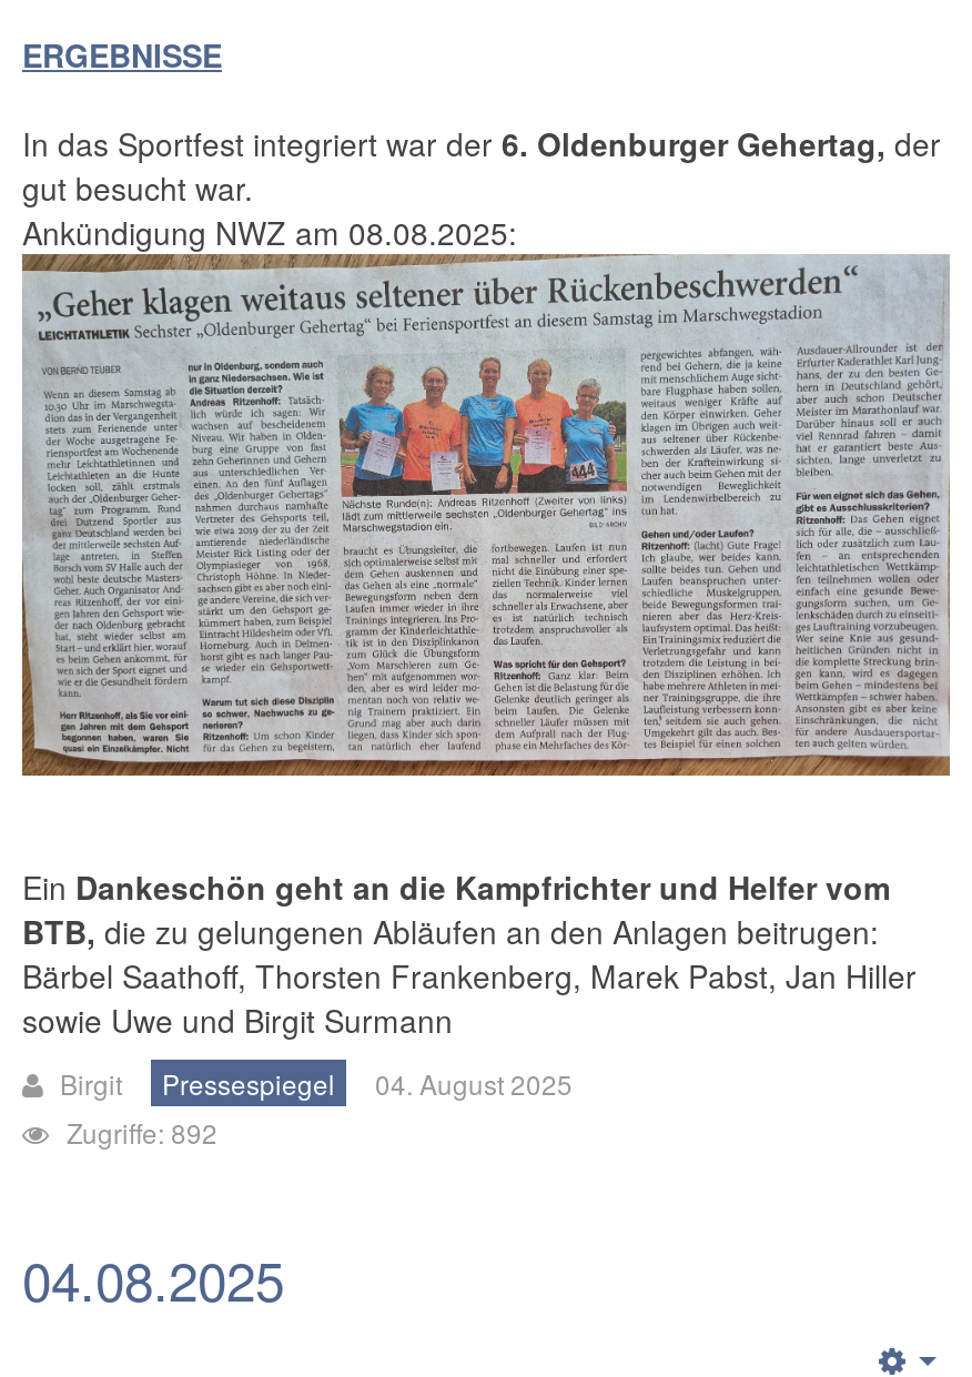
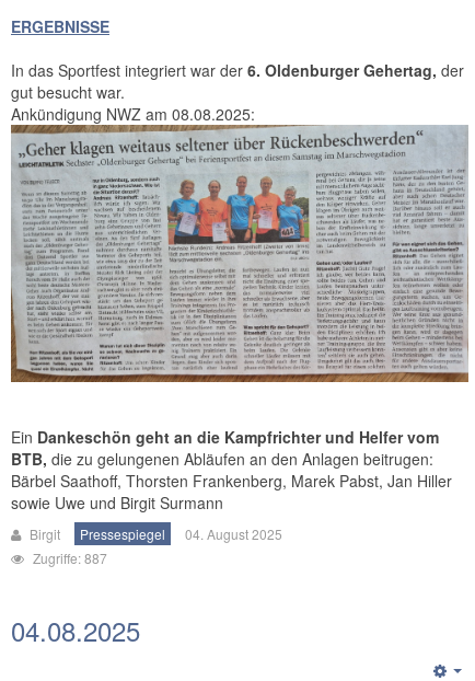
- Zugriffe: 892
+ Zugriffe: 887
